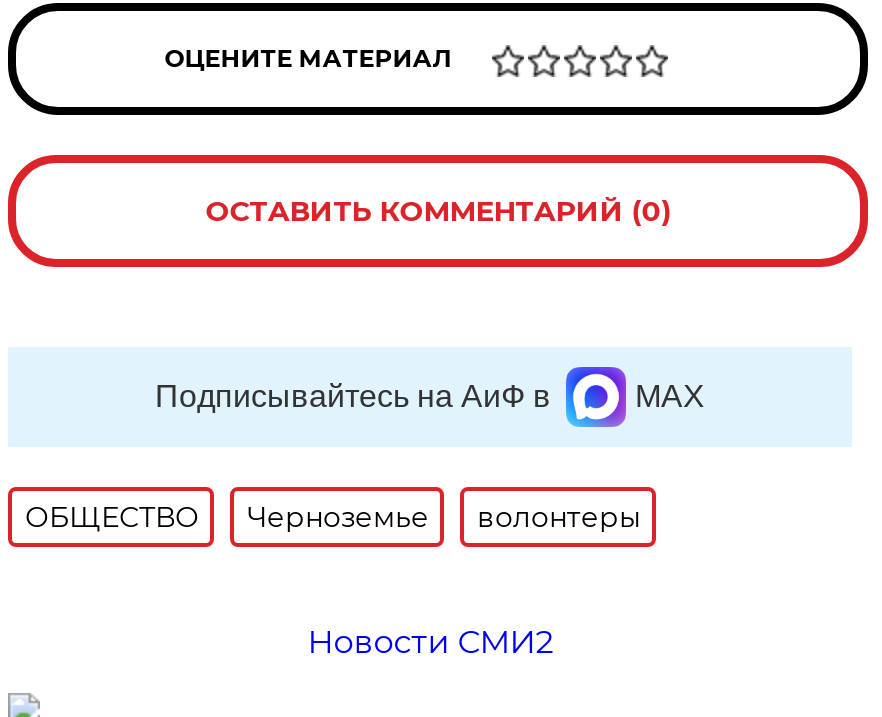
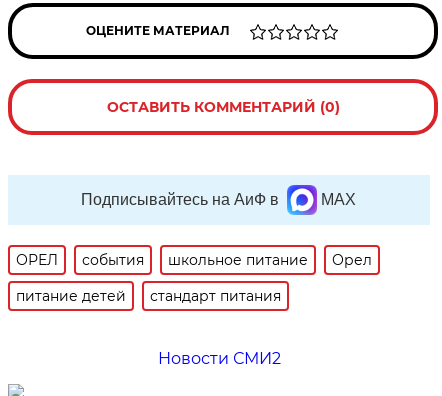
- ОБЩЕСТВО
- Черноземье
- волонтеры
+ ОРЕЛ
+ события
+ школьное питание
+ Орел
+ питание детей
+ стандарт питания
